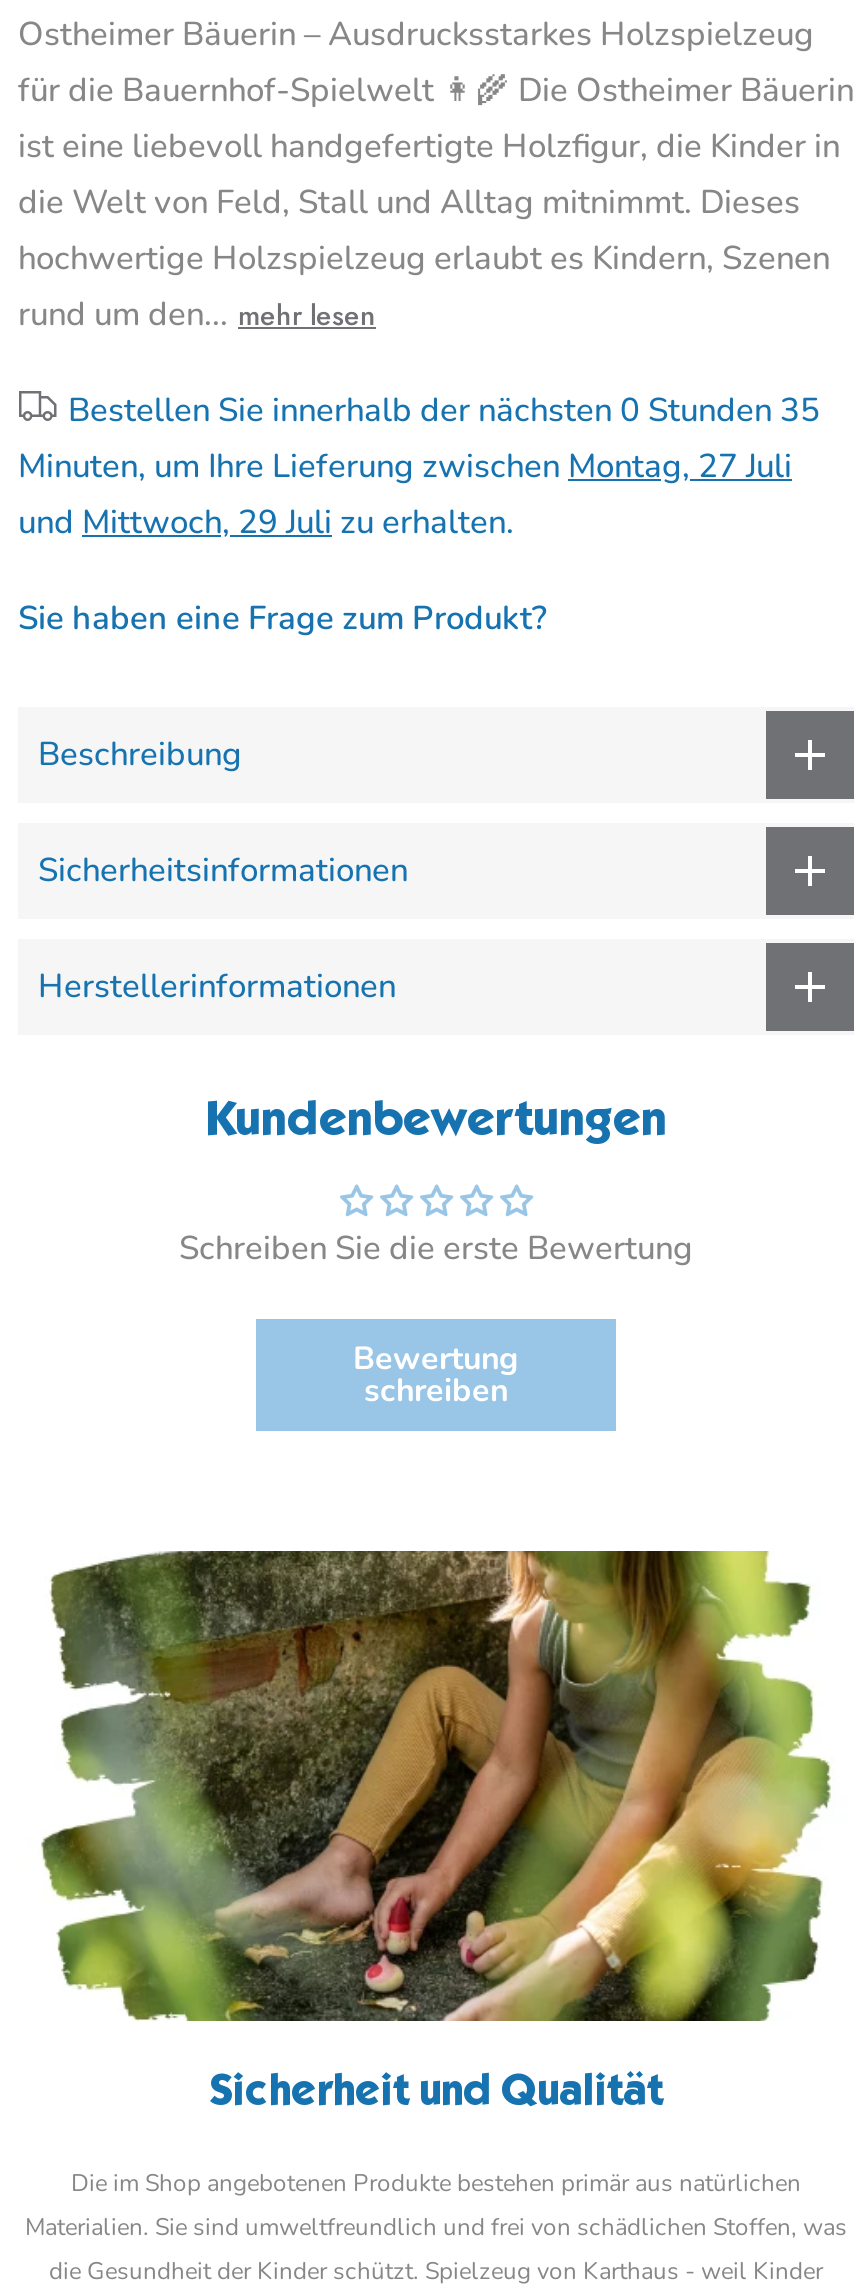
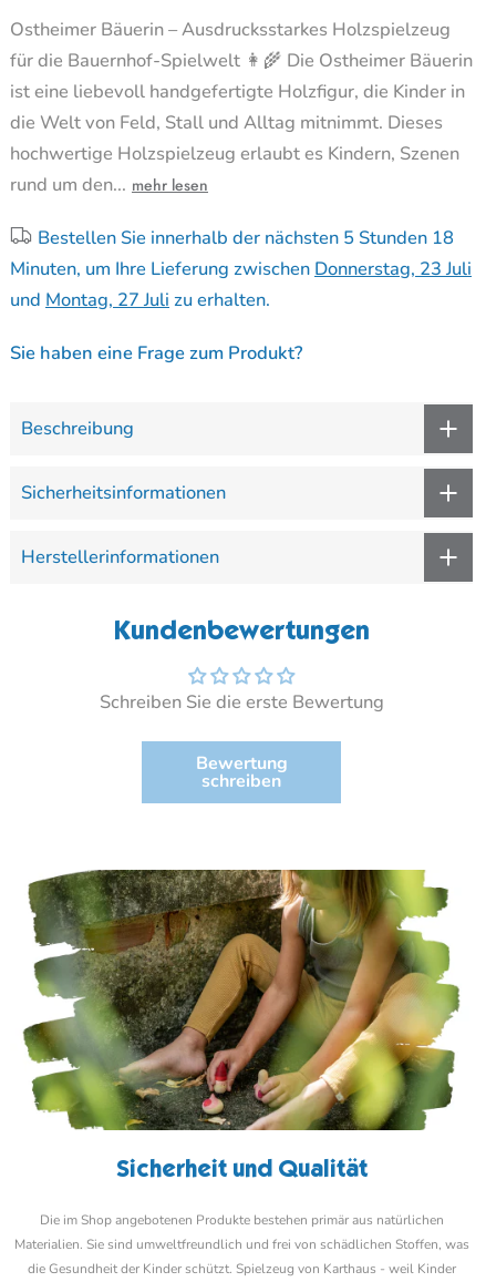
- Bestellen Sie innerhalb der nächsten 0 Stunden 35
+ Bestellen Sie innerhalb der nächsten 5 Stunden 18

- Minuten, um Ihre Lieferung zwischen Montag, 27 Juli
+ Minuten, um Ihre Lieferung zwischen Donnerstag, 23 Juli

- und Mittwoch, 29 Juli zu erhalten.
+ und Montag, 27 Juli zu erhalten.
